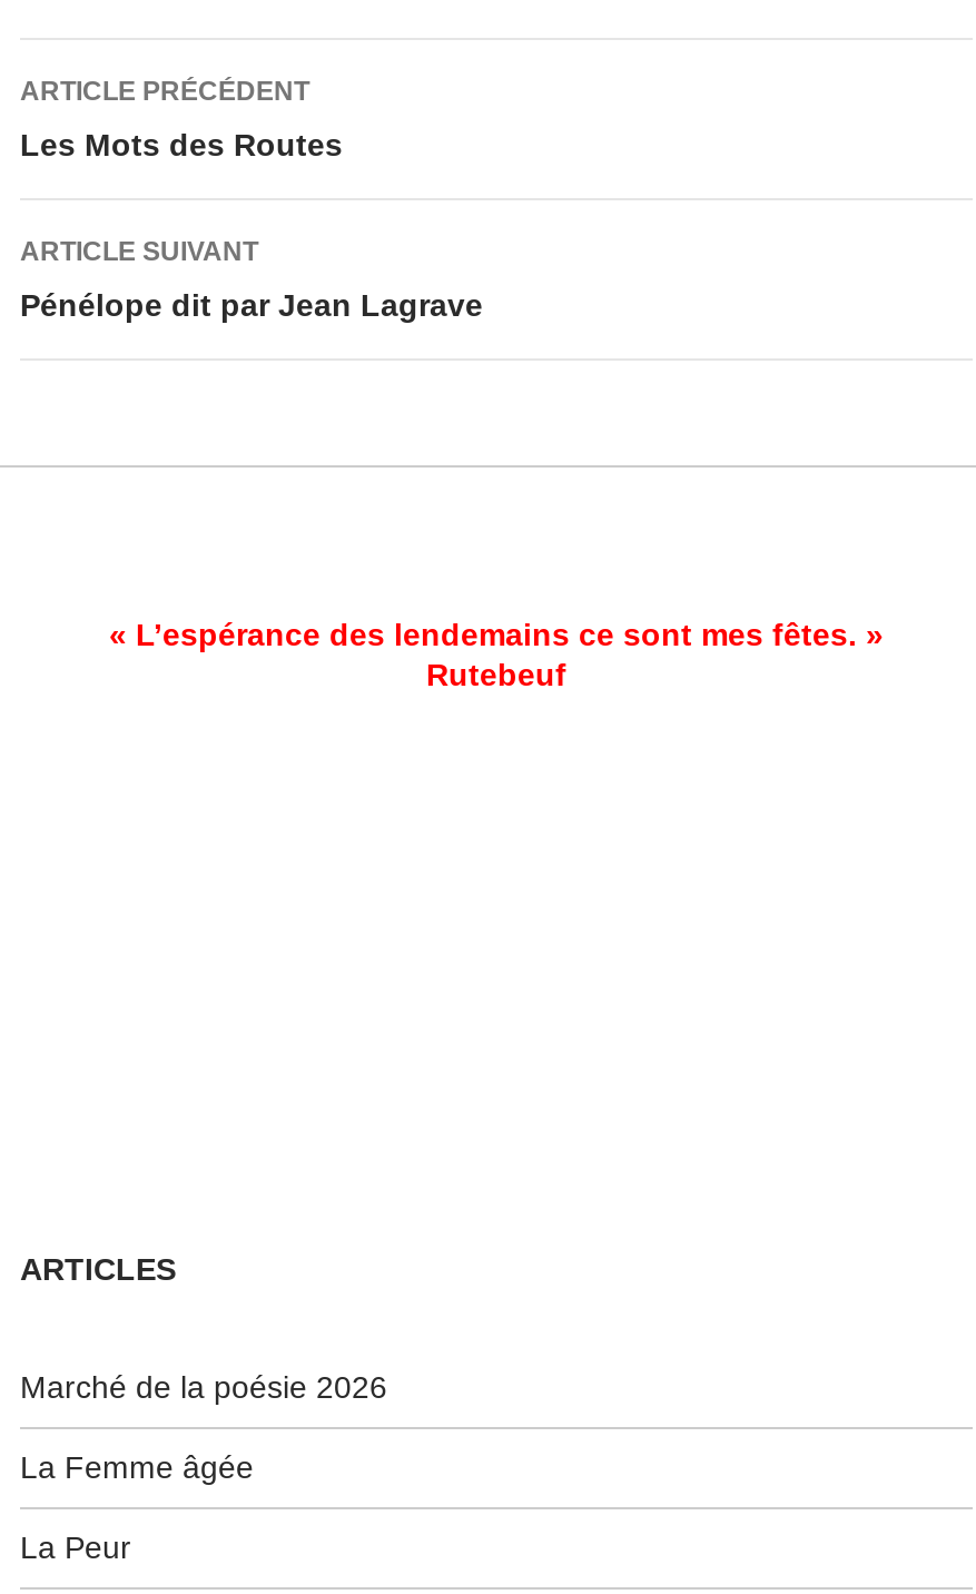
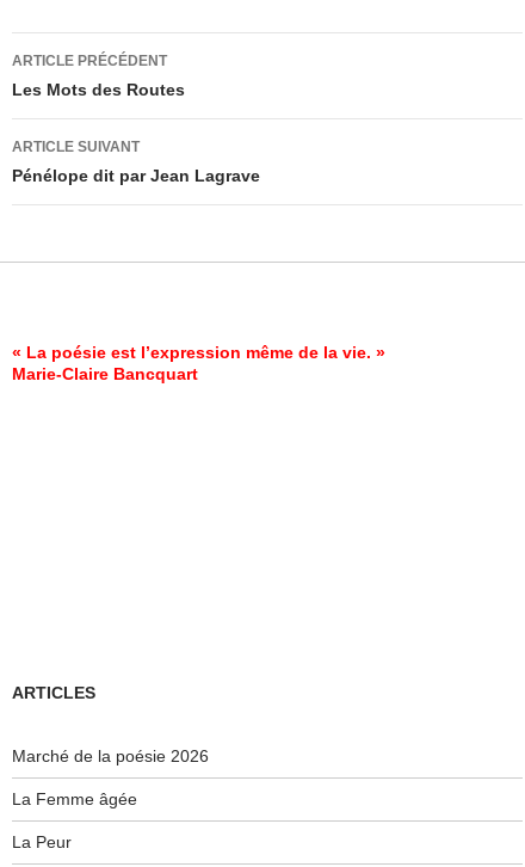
- « L’espérance des lendemains ce sont mes fêtes. »
- Rutebeuf
+ « La poésie est l’expression même de la vie. »
+ Marie-Claire Bancquart
